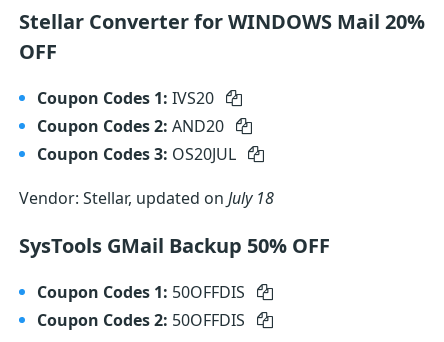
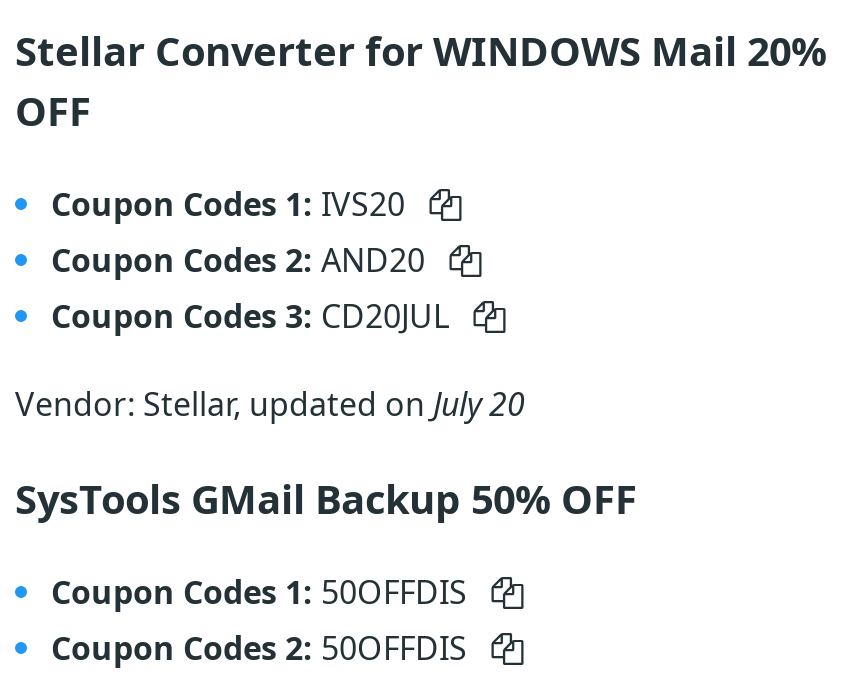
- Coupon Codes 3: OS20JUL
+ Coupon Codes 3: CD20JUL

- Vendor: Stellar, updated on July 18
+ Vendor: Stellar, updated on July 20
